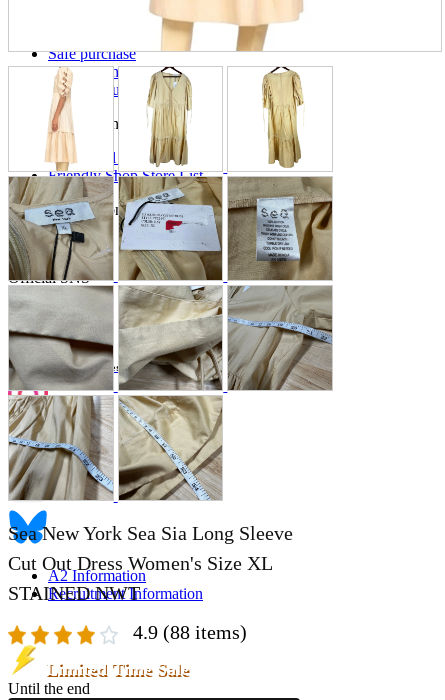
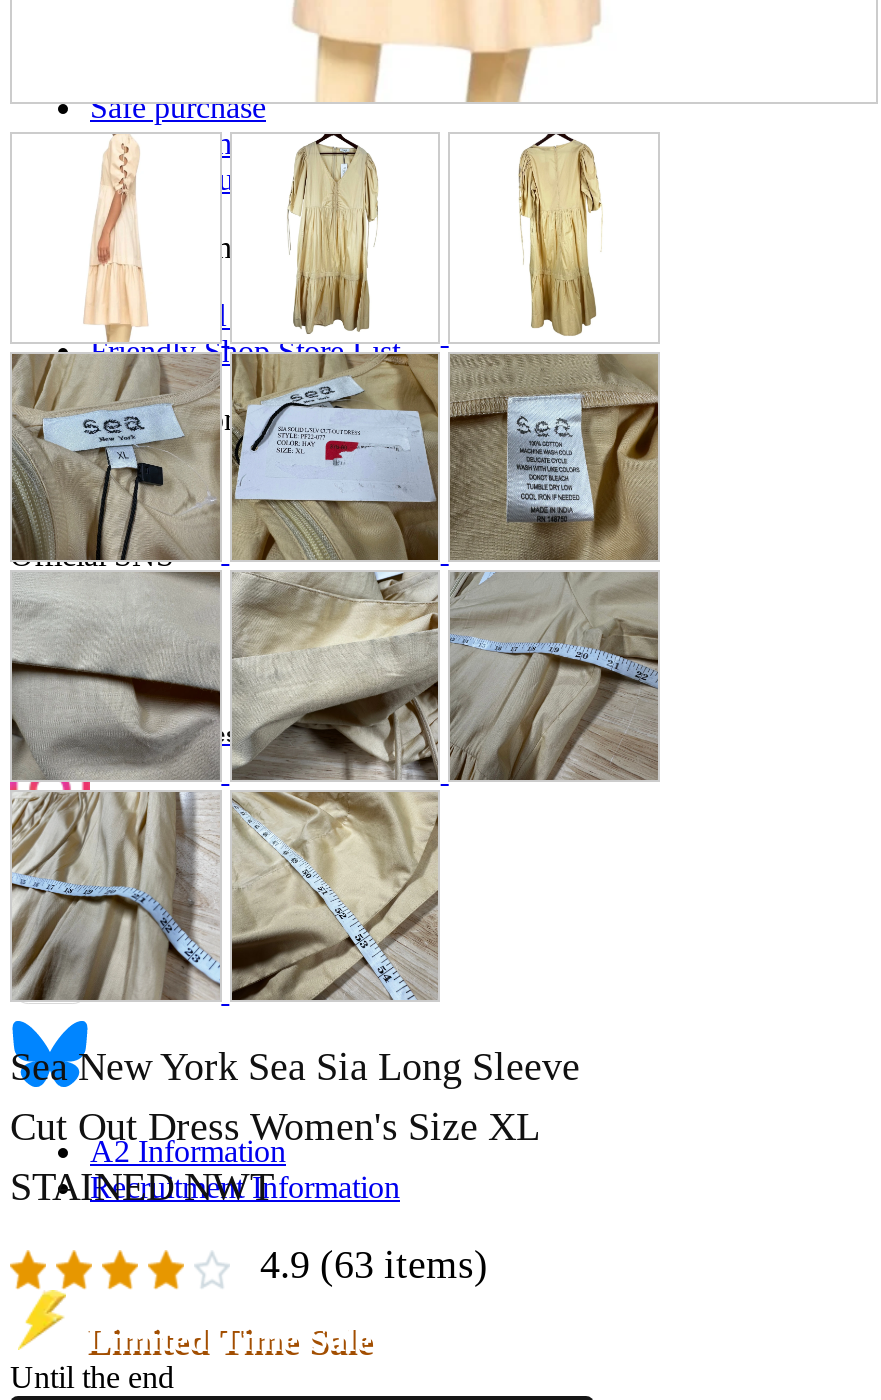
- 4.9 (88 items)
+ 4.9 (63 items)
